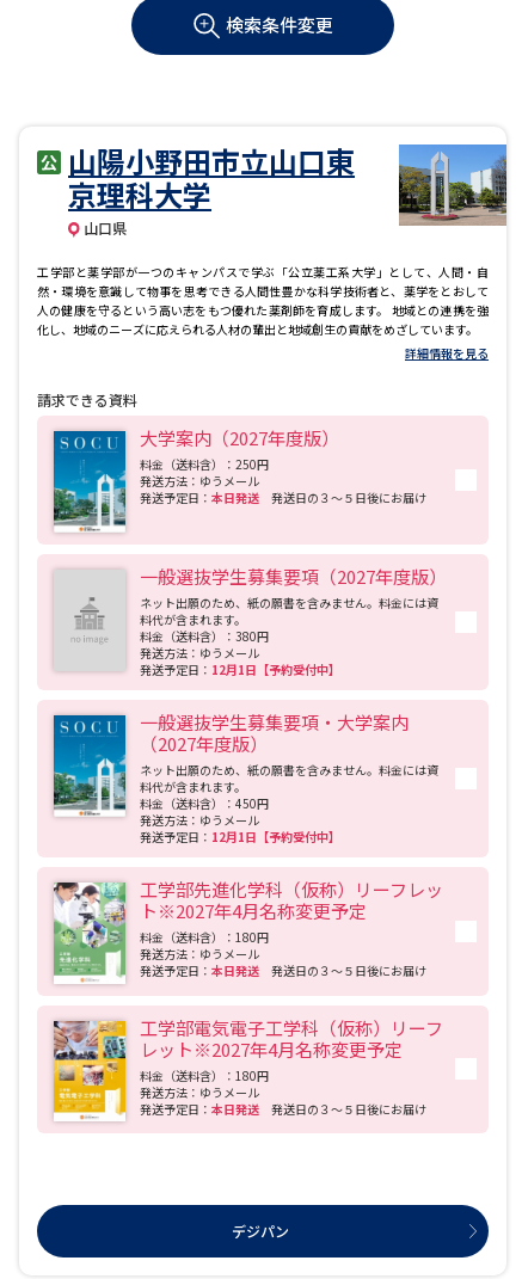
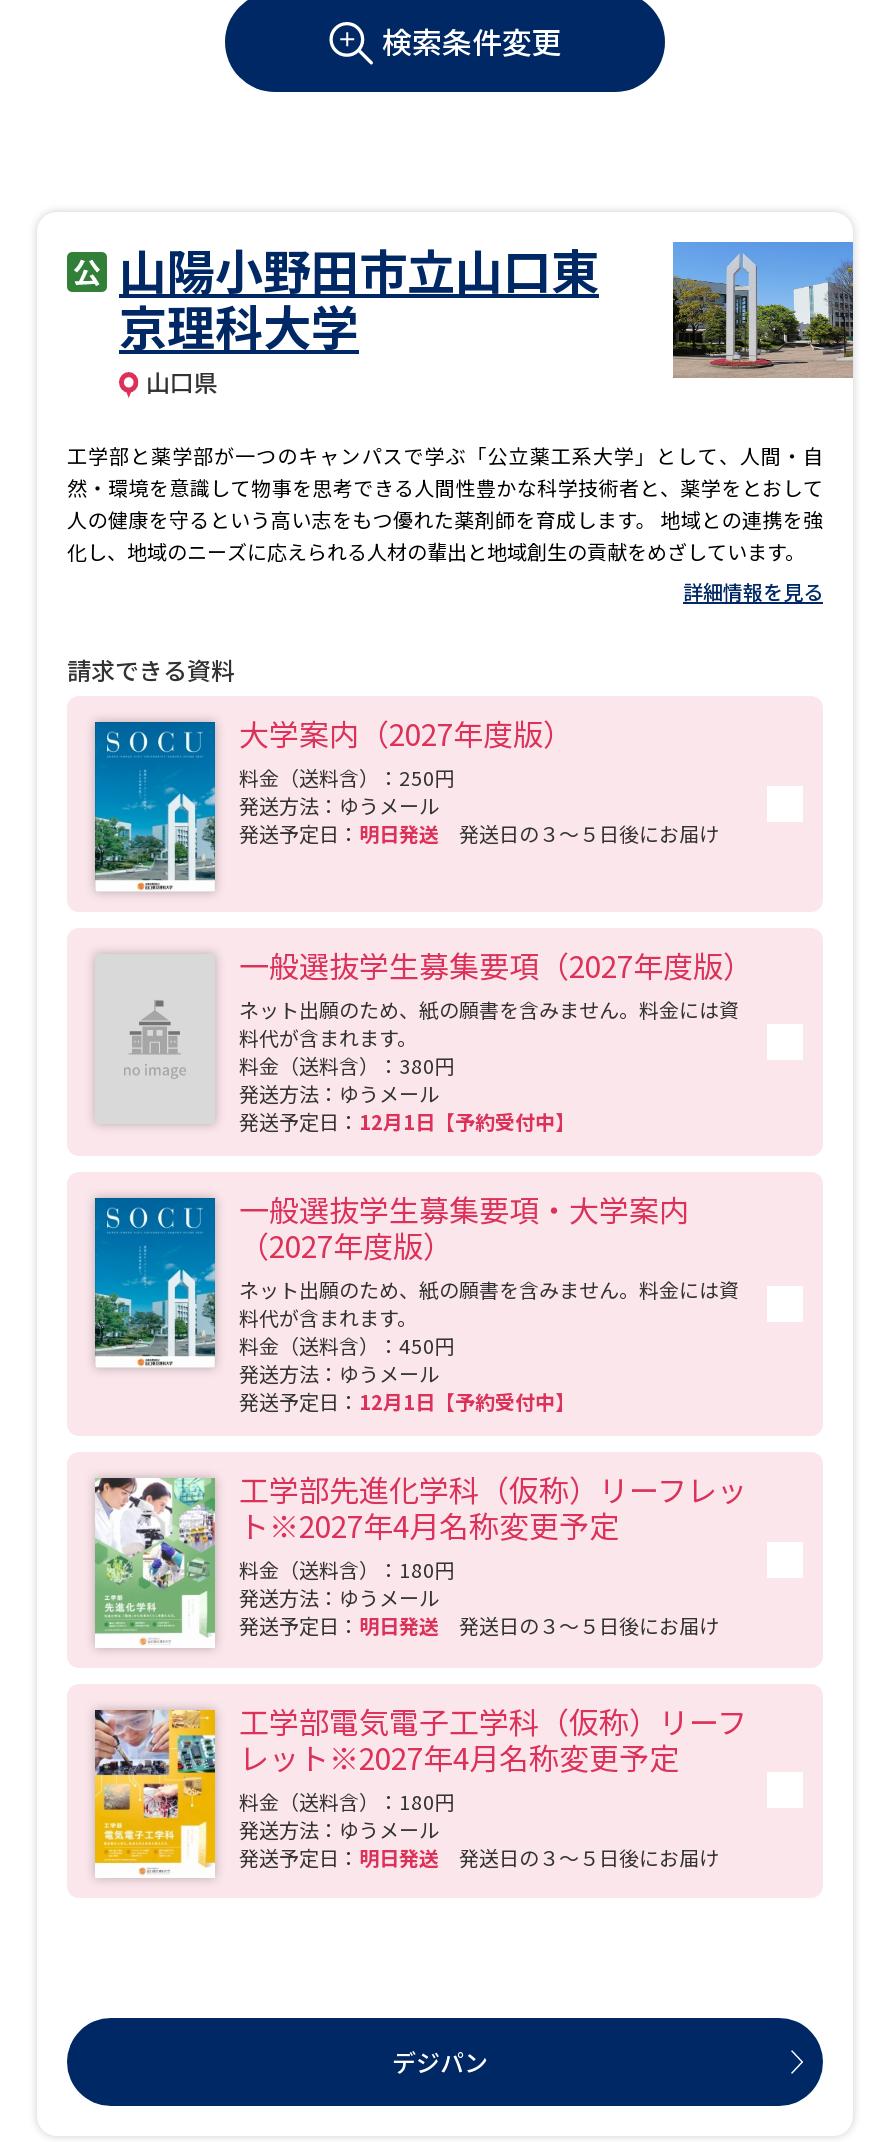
- 発送予定日：本日発送発送日の３～５日後にお届け
+ 発送予定日：明日発送発送日の３～５日後にお届け

- 発送予定日：本日発送発送日の３～５日後にお届け
+ 発送予定日：明日発送発送日の３～５日後にお届け

- 発送予定日：本日発送発送日の３～５日後にお届け
+ 発送予定日：明日発送発送日の３～５日後にお届け
